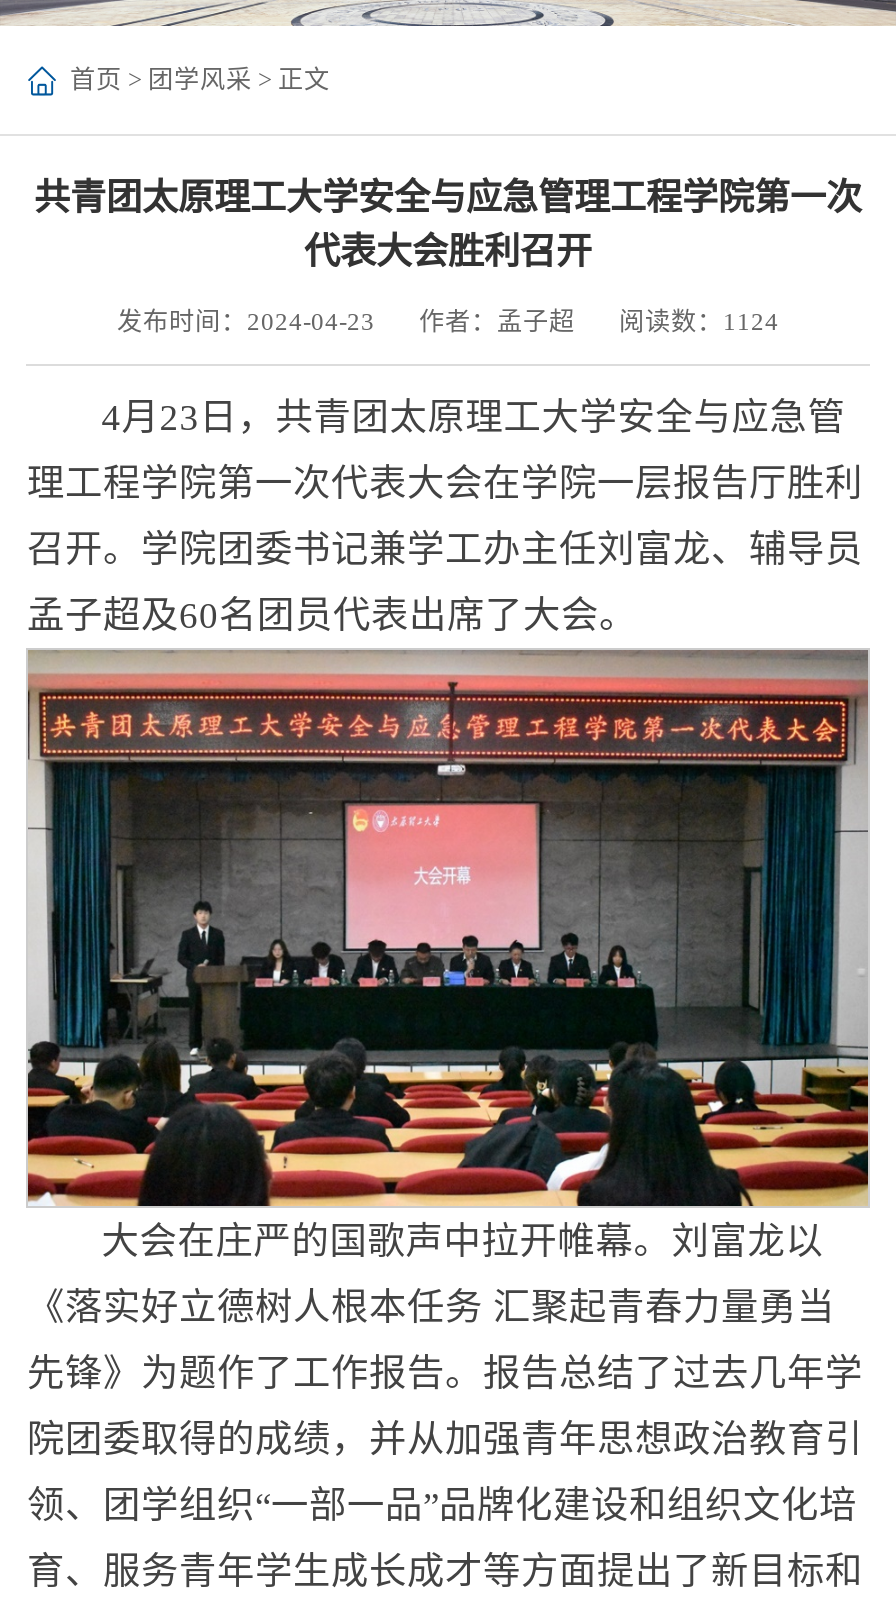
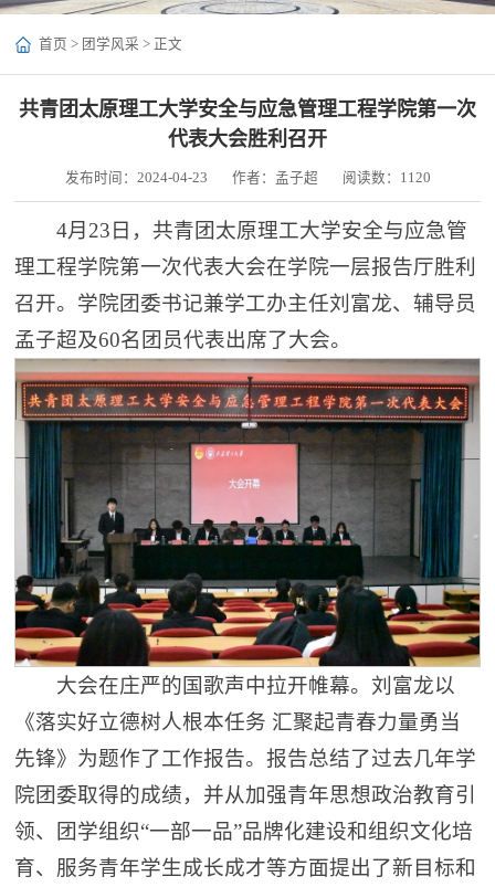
- 发布时间：2024-04-23 作者：孟子超 阅读数：1124
+ 发布时间：2024-04-23 作者：孟子超 阅读数：1120
